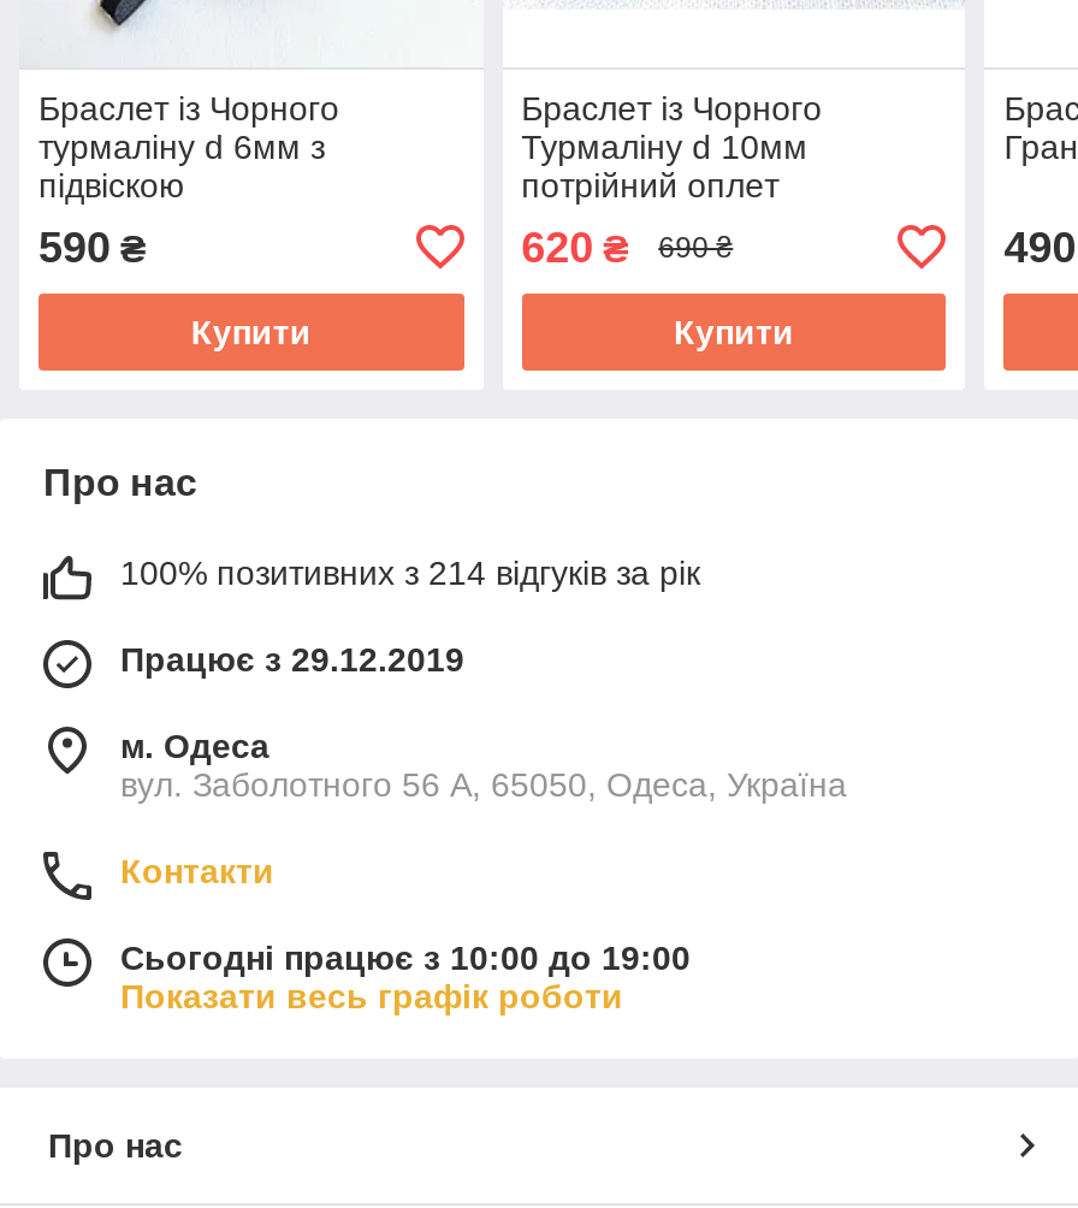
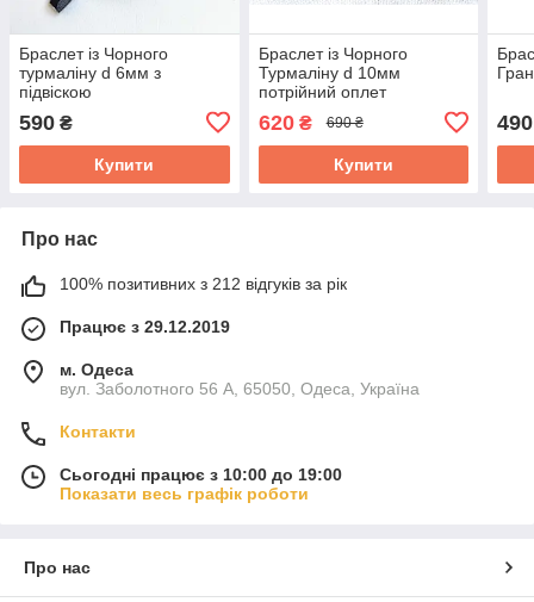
- 100% позитивних з 214 відгуків за рік
+ 100% позитивних з 212 відгуків за рік
